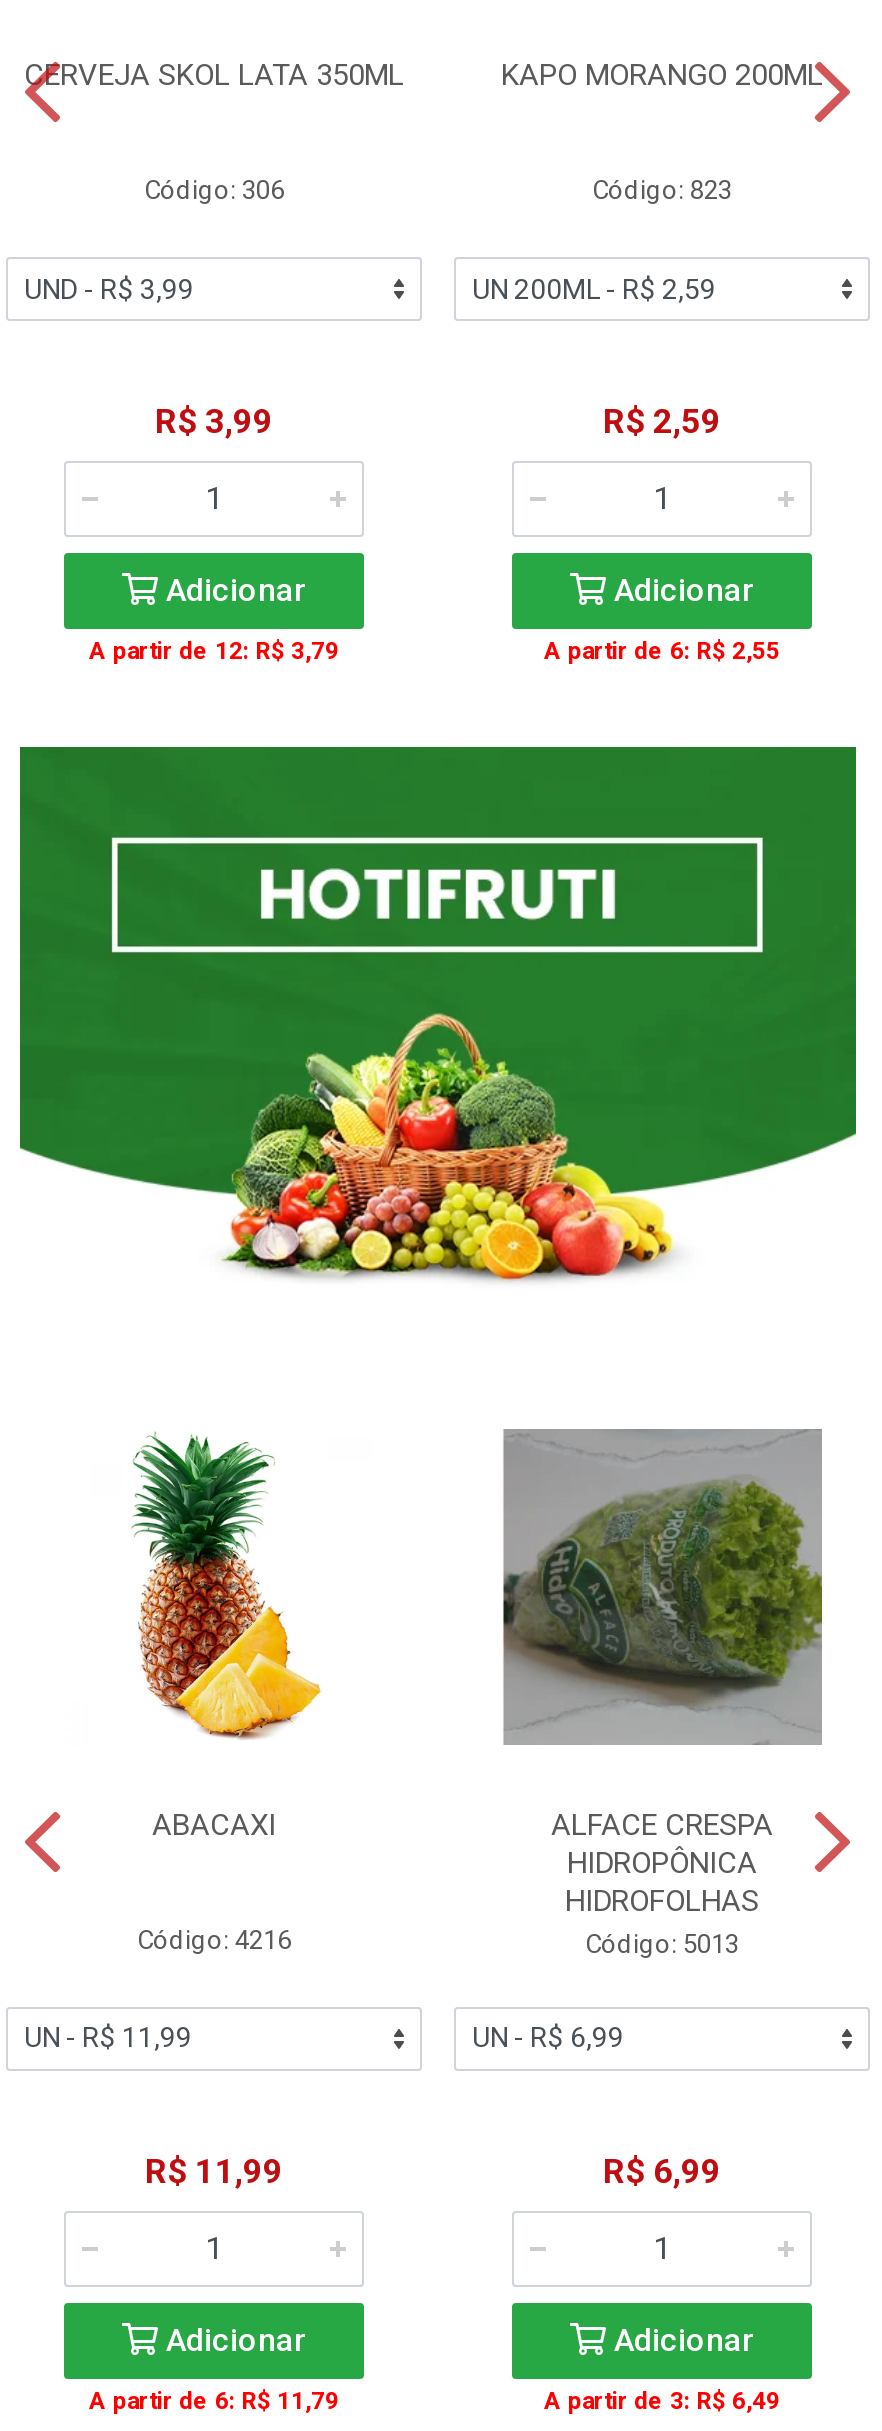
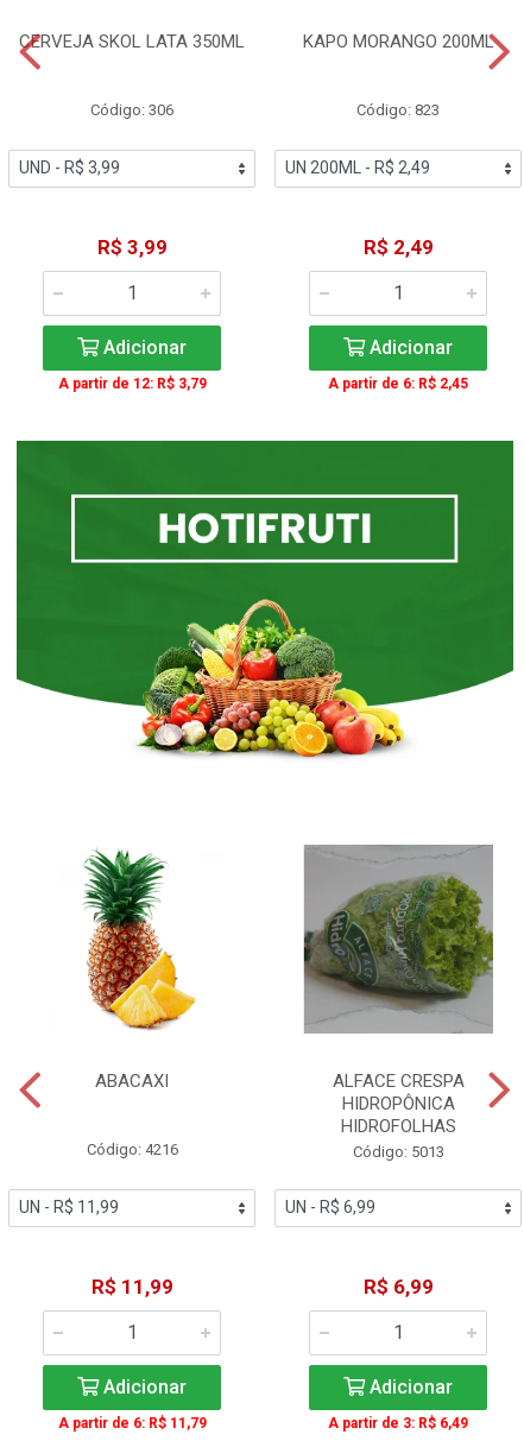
- R$ 2,59
+ R$ 2,49

- A partir de 6: R$ 2,55
+ A partir de 6: R$ 2,45
